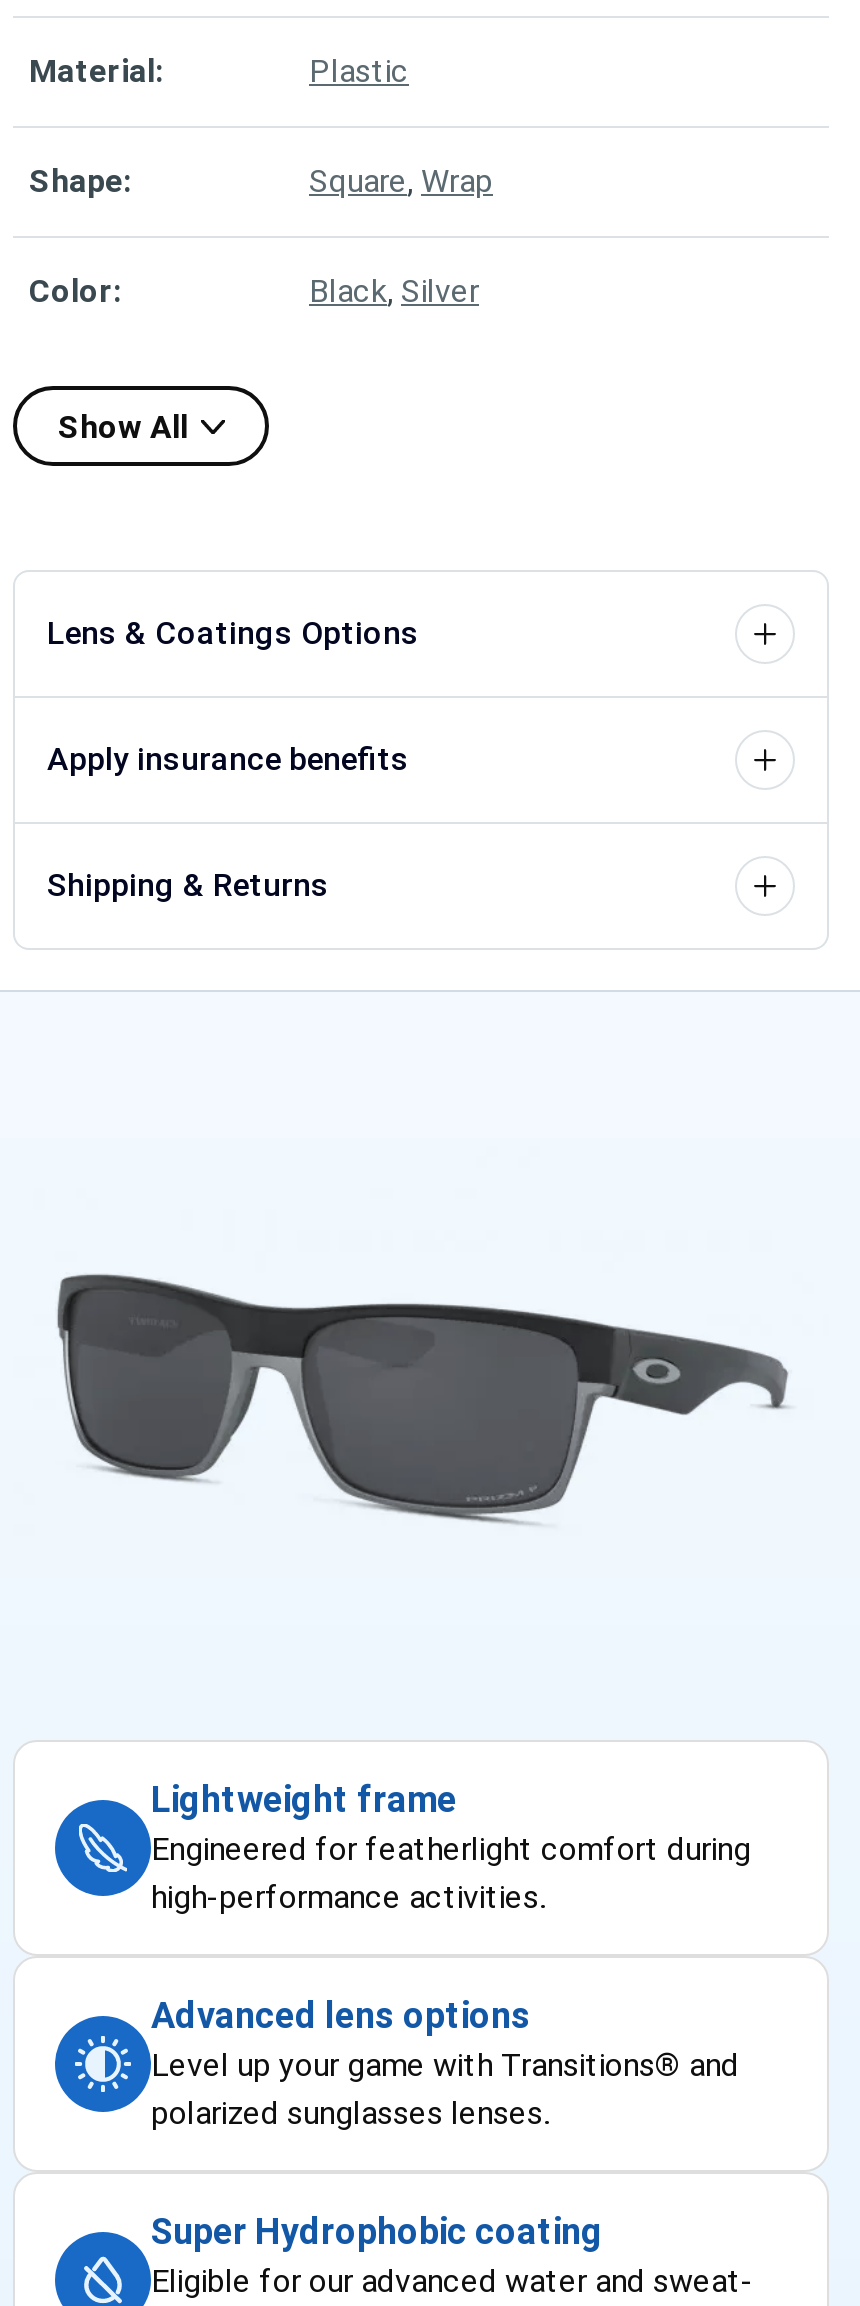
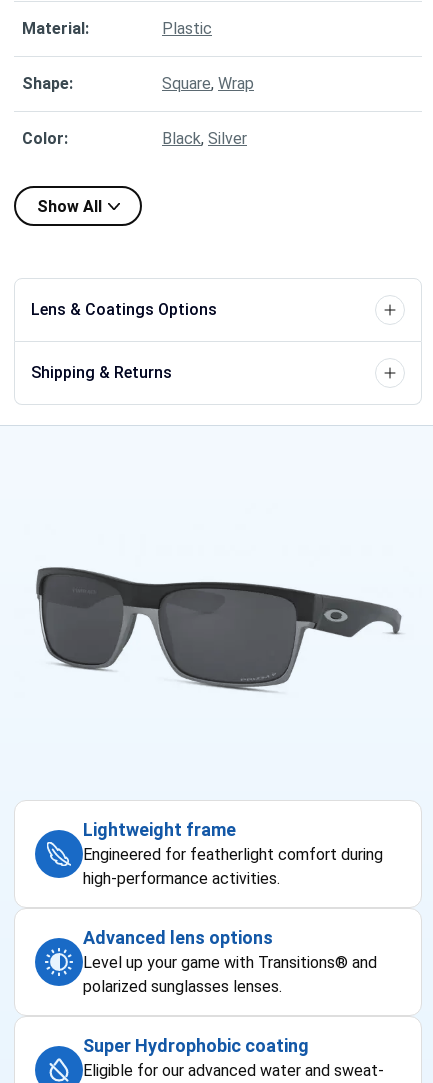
- Apply insurance benefits
